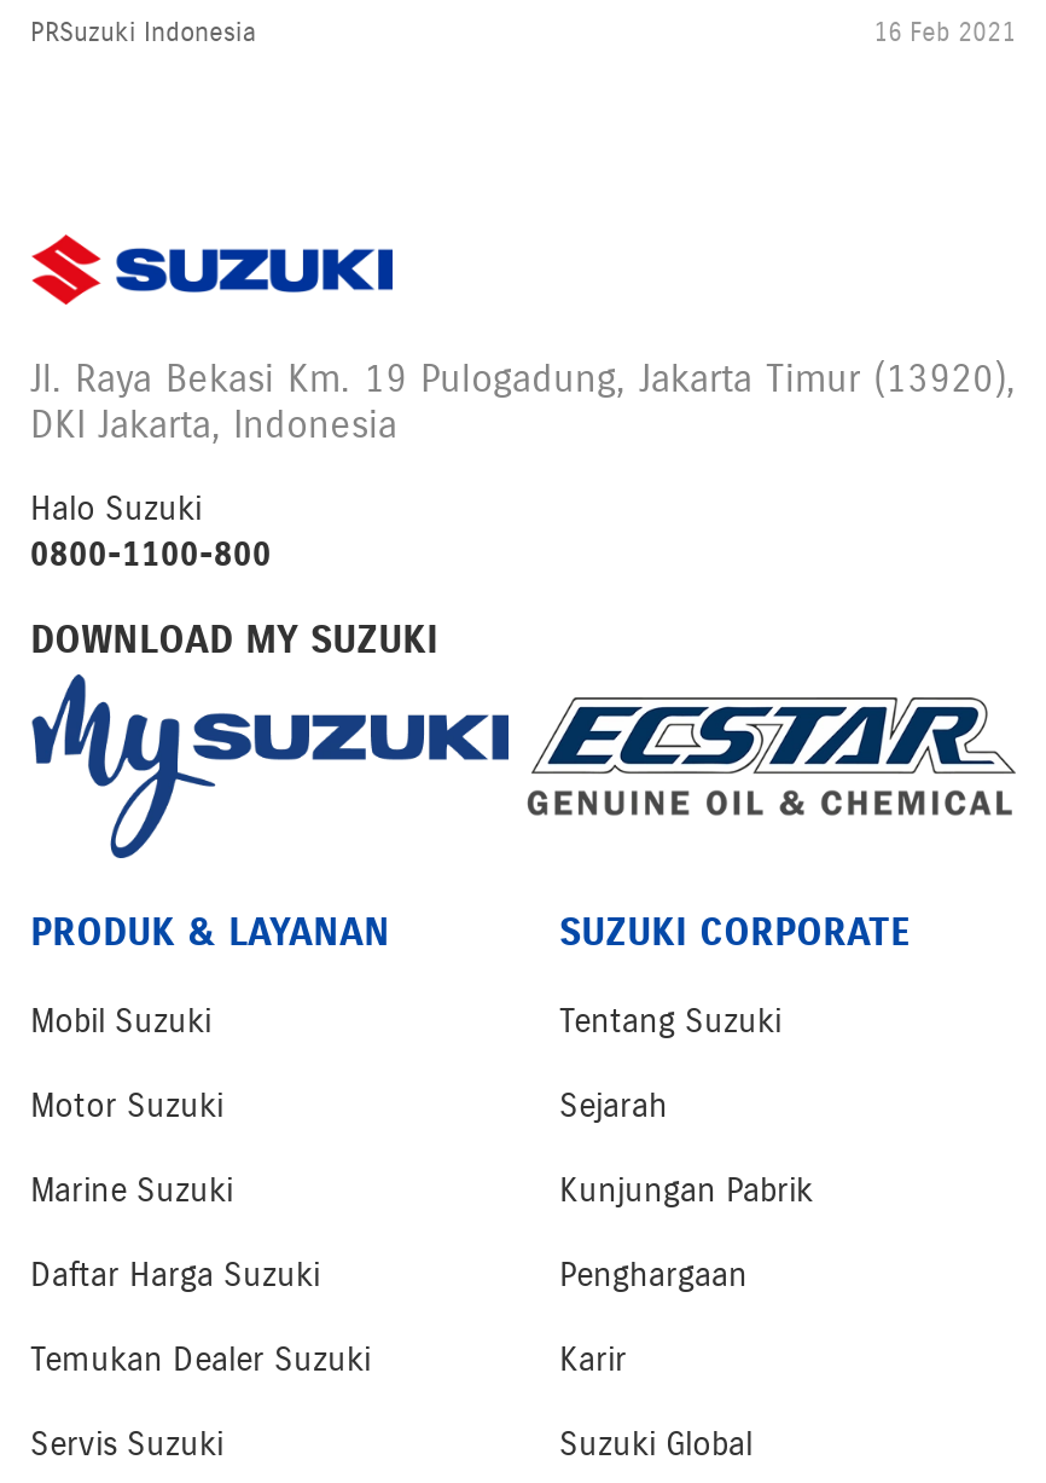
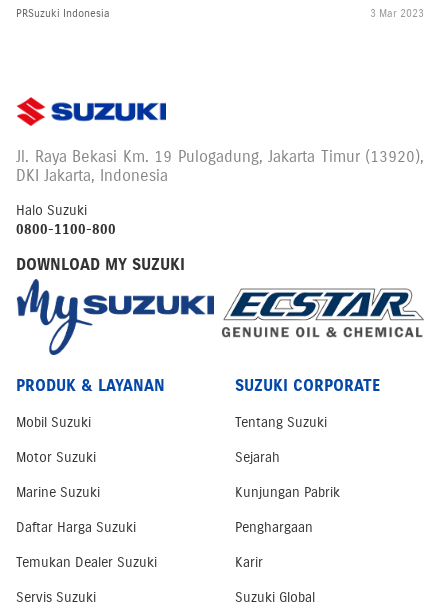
- 16 Feb 2021
+ 3 Mar 2023
